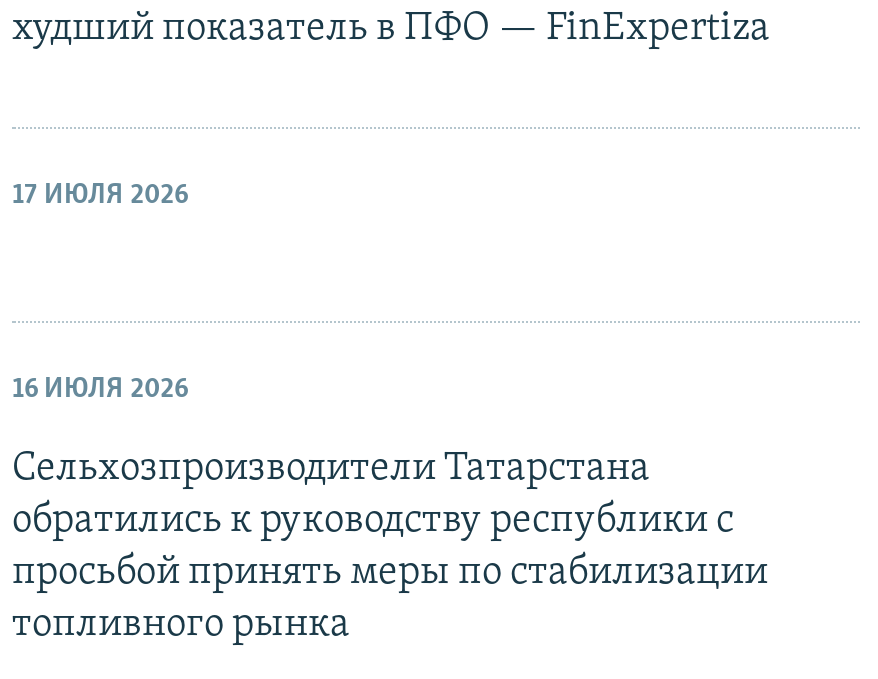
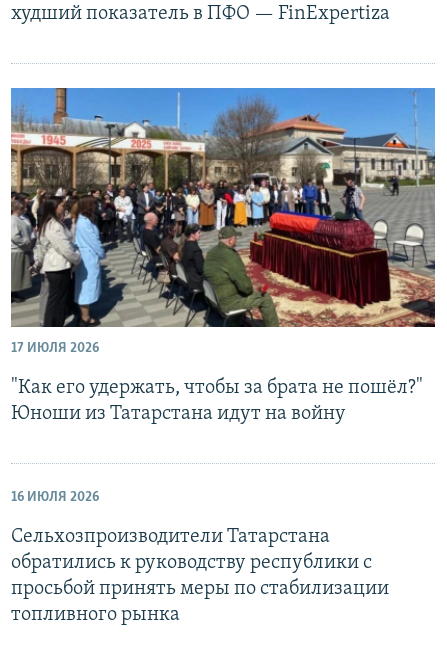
+ [image]

+ "Как его удержать, чтобы за брата не пошёл?"
+ Юноши из Татарстана идут на войну
